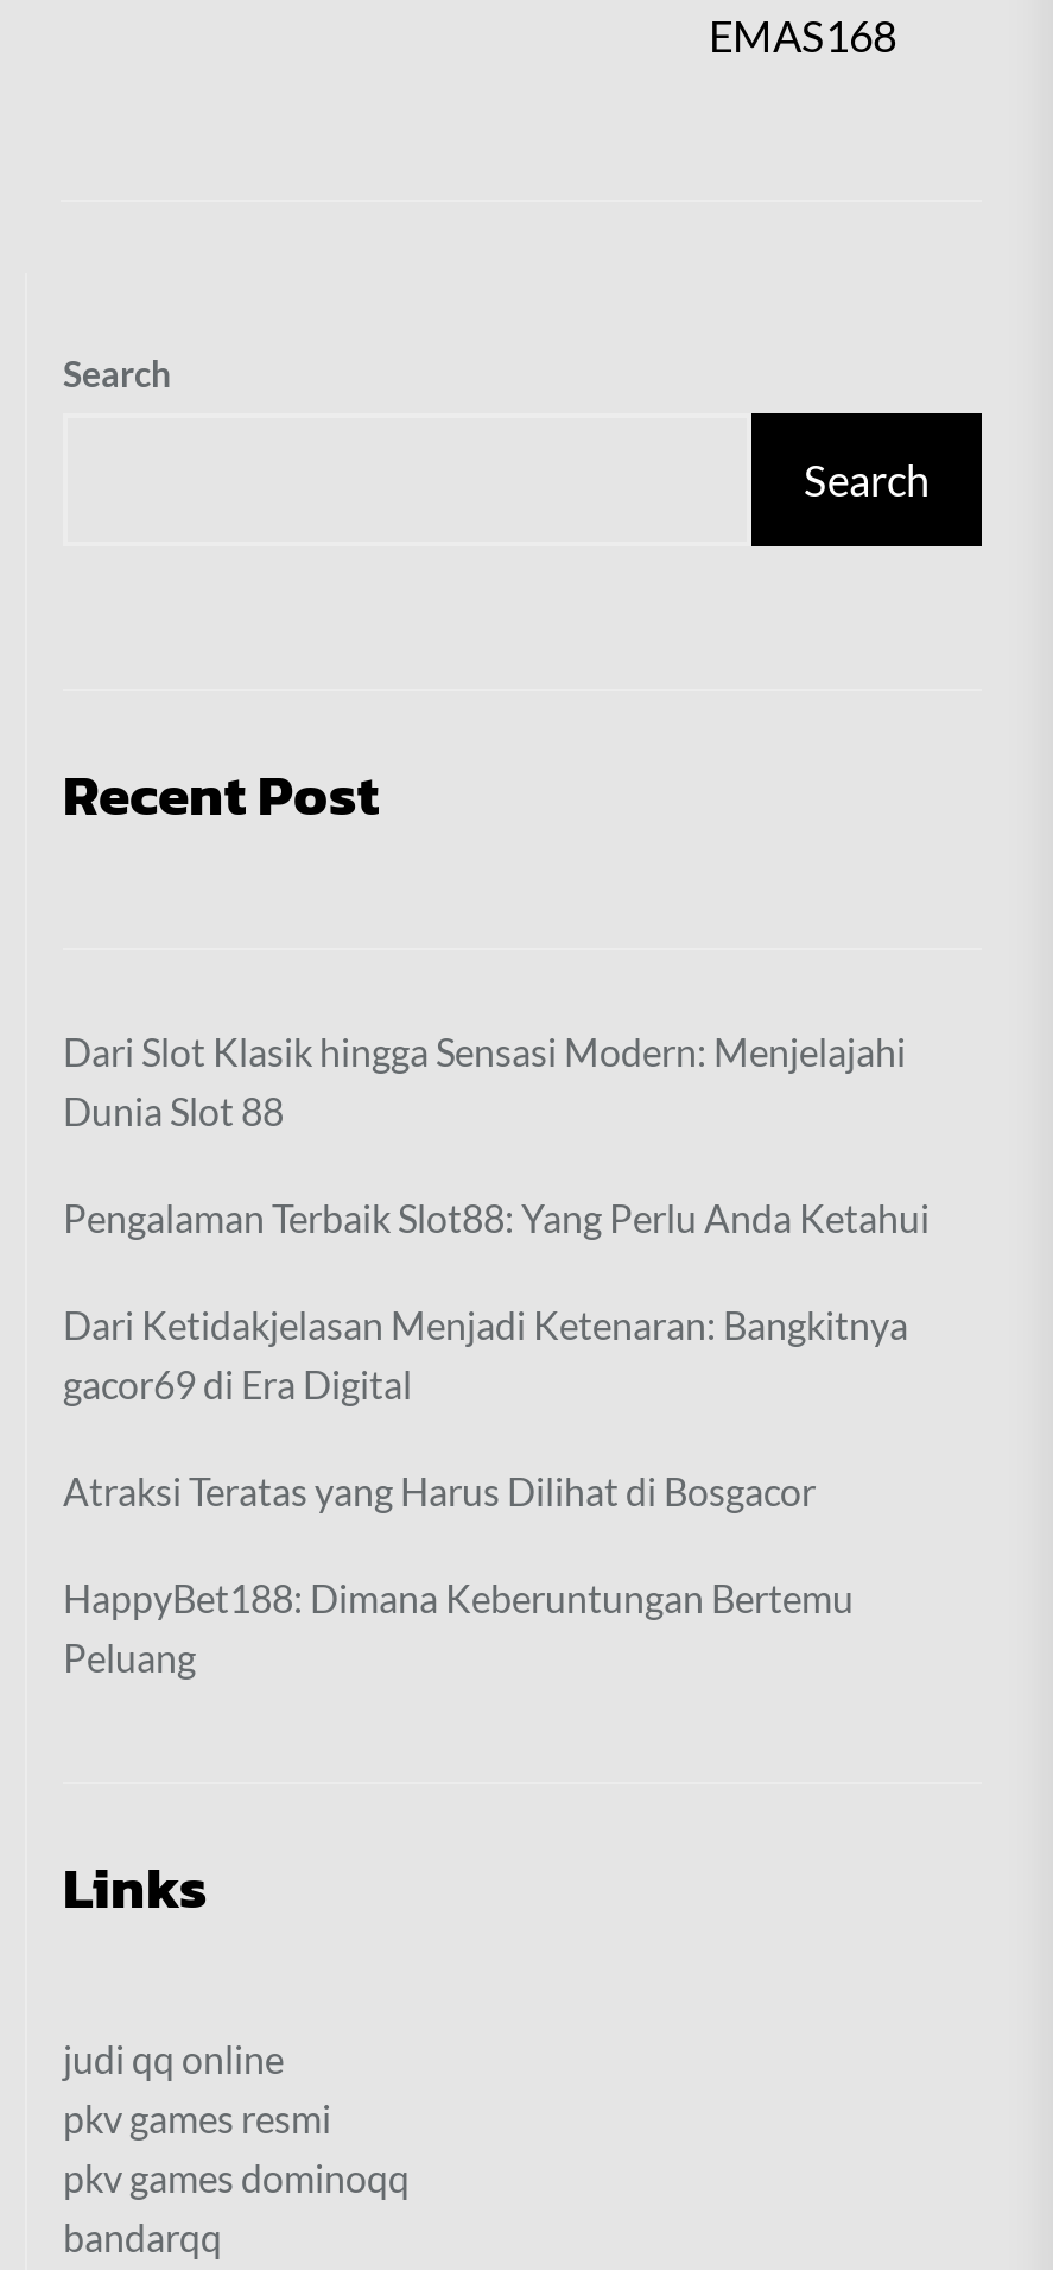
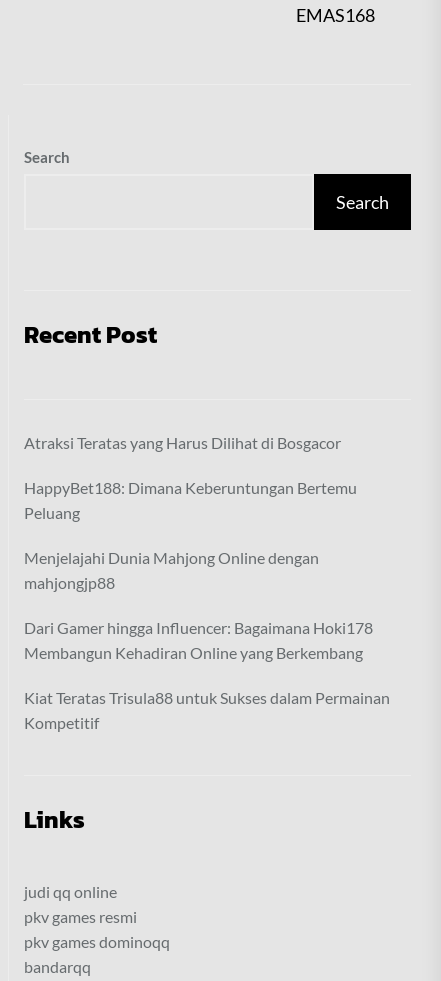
- Dari Slot Klasik hingga Sensasi Modern: Menjelajahi
- Dunia Slot 88
- Pengalaman Terbaik Slot88: Yang Perlu Anda Ketahui
- Dari Ketidakjelasan Menjadi Ketenaran: Bangkitnya
- gacor69 di Era Digital

moved up: Atraksi Teratas yang Harus Dilihat di Bosgacor | HappyBet188: Dimana Keberuntungan Bertemu | Peluang

+ Menjelajahi Dunia Mahjong Online dengan
+ mahjongjp88
+ Dari Gamer hingga Influencer: Bagaimana Hoki178
+ Membangun Kehadiran Online yang Berkembang
+ Kiat Teratas Trisula88 untuk Sukses dalam Permainan
+ Kompetitif
